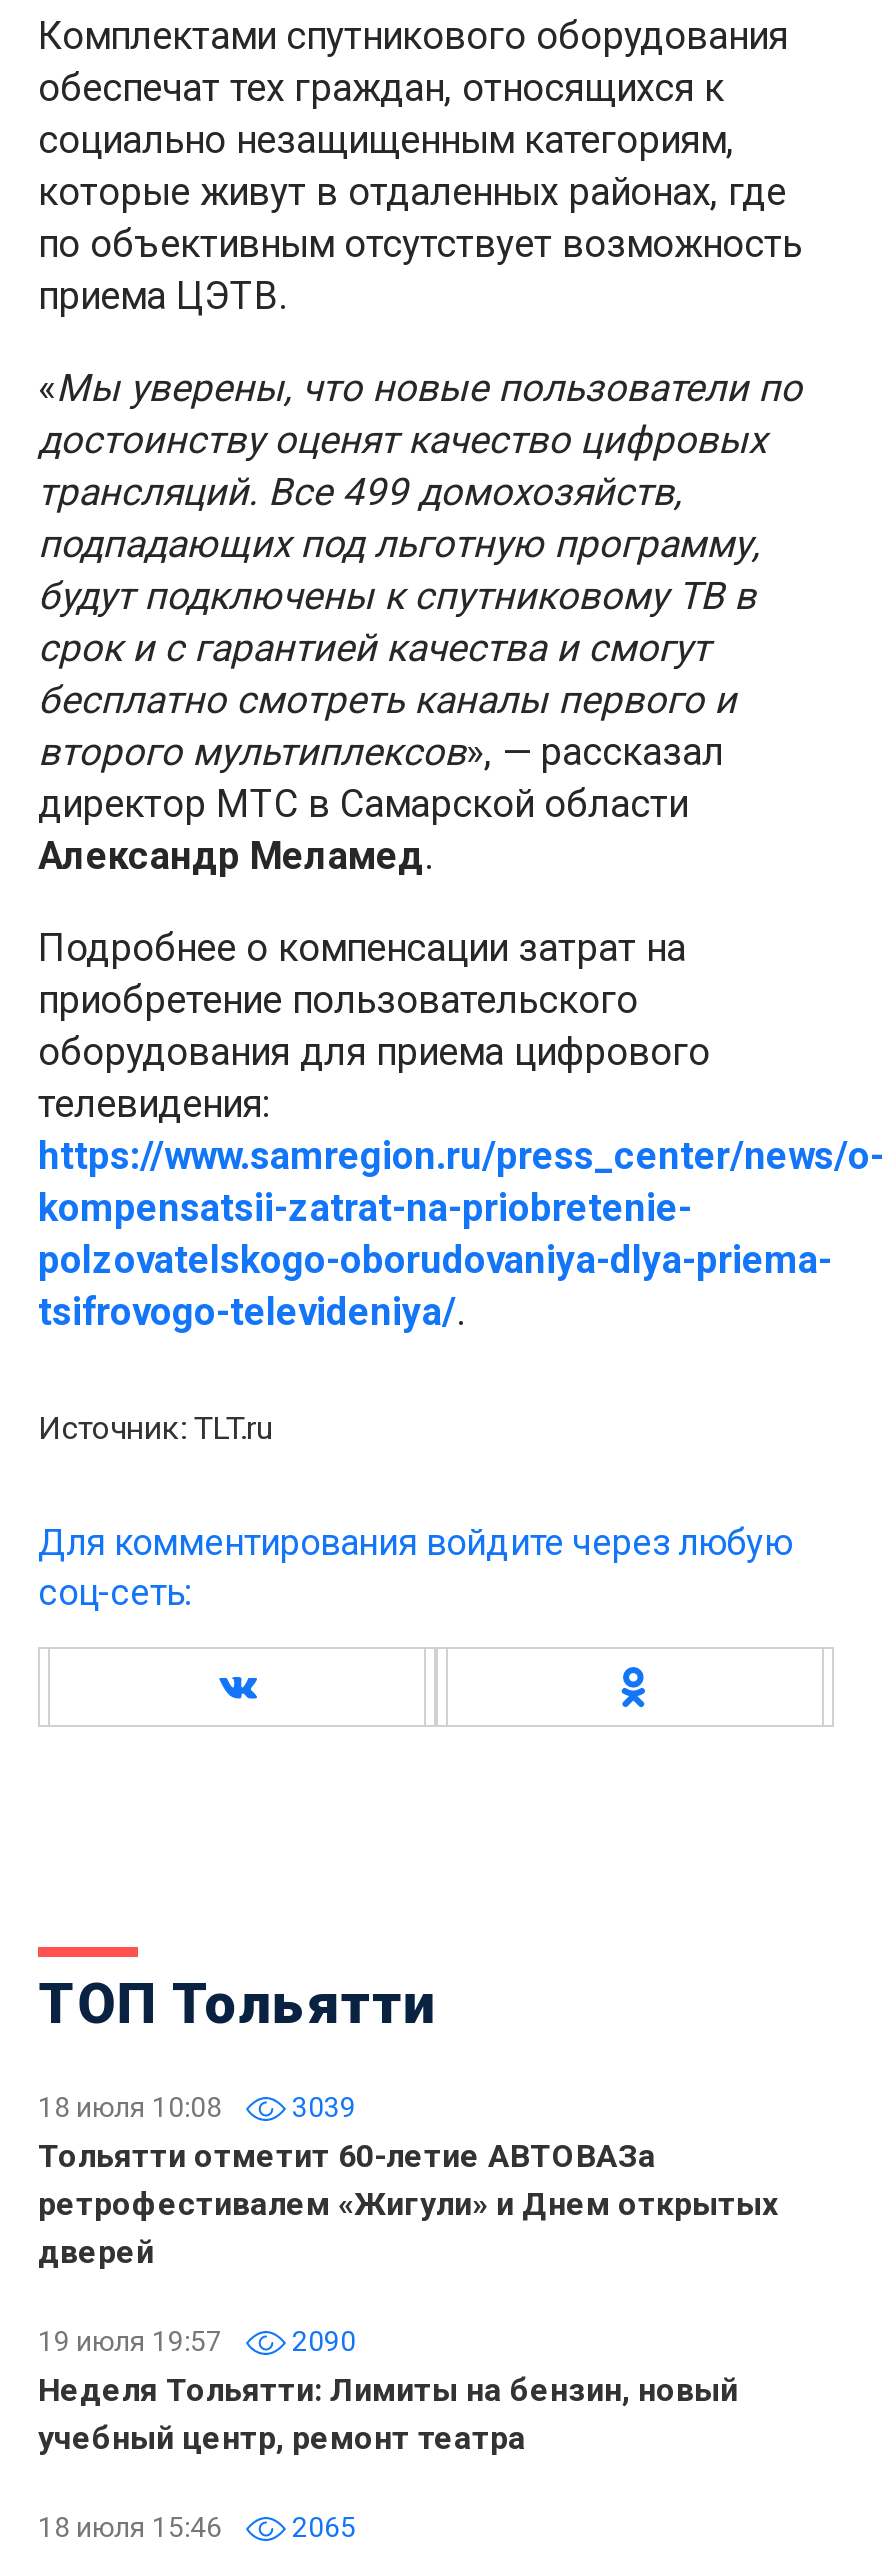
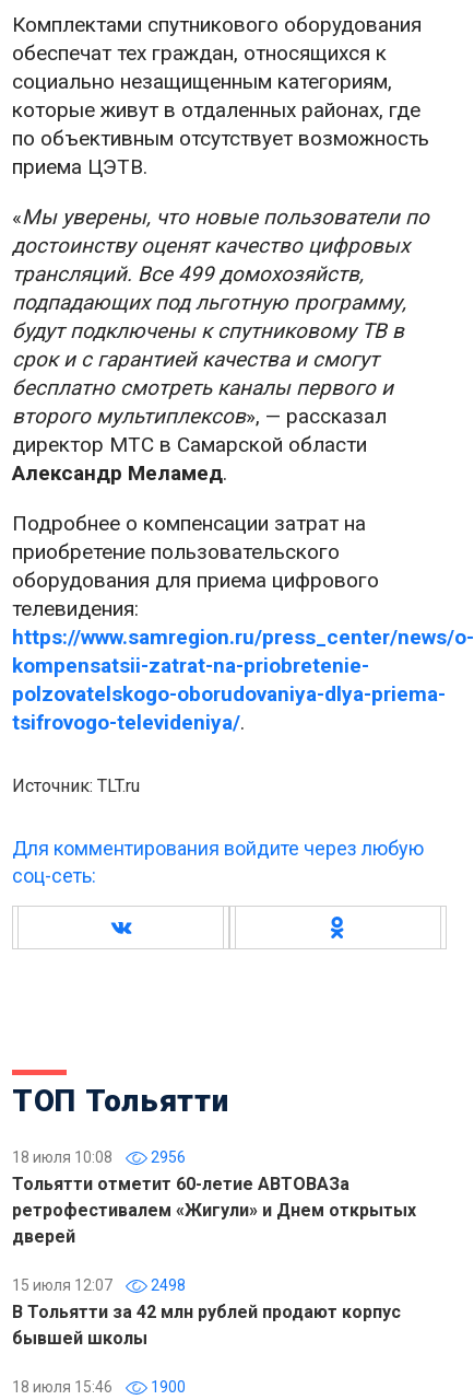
- 18 июля 10:08 3039
+ 18 июля 10:08 2956

- 19 июля 19:57
- 2090
- Неделя Тольятти: Лимиты на бензин, новый
- учебный центр, ремонт театра
+ 15 июля 12:07
+ 2498
+ В Тольятти за 42 млн рублей продают корпус
+ бывшей школы

- 18 июля 15:46 2065
+ 18 июля 15:46 1900
